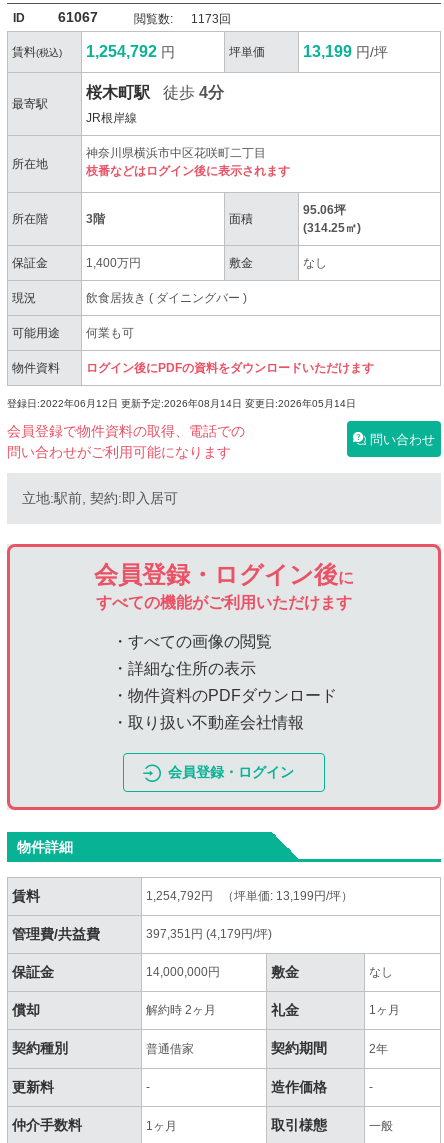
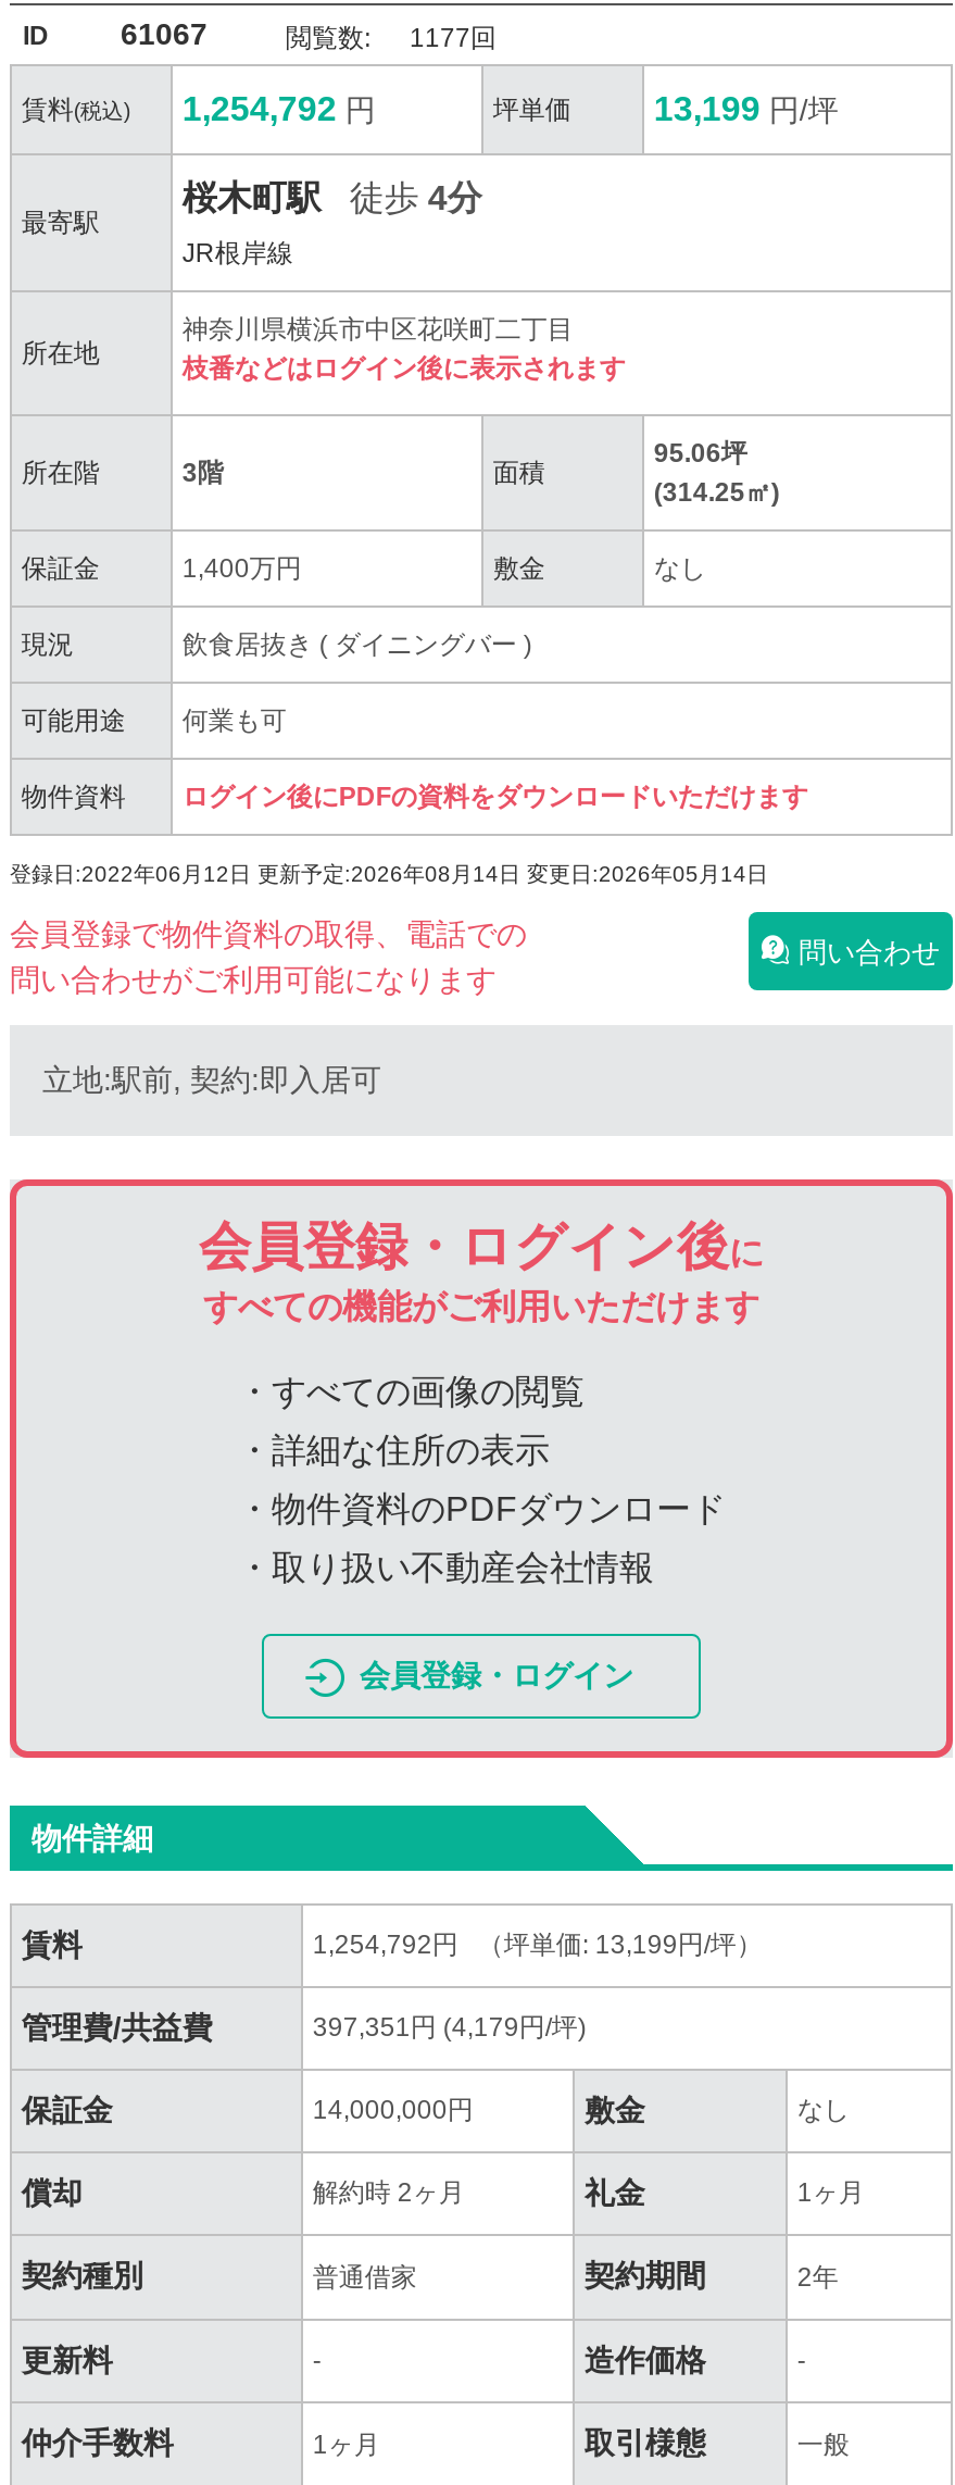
- 閲覧数: 1173回
+ 閲覧数: 1177回
